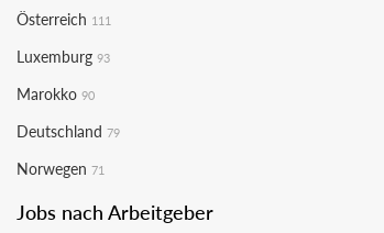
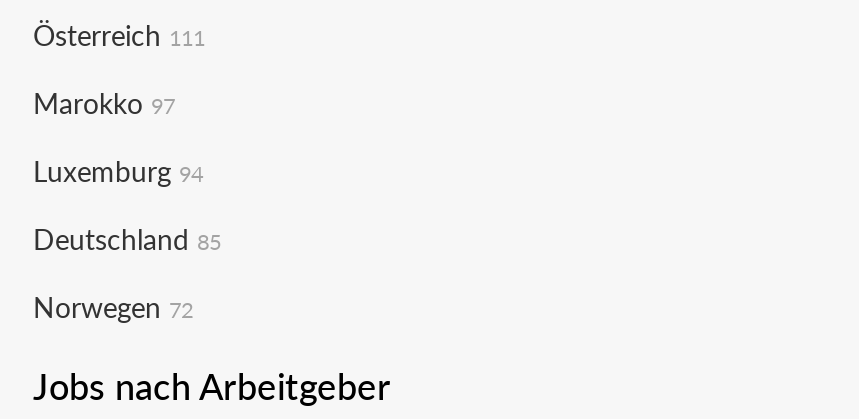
- Luxemburg 93
+ Marokko 97

- Marokko 90
+ Luxemburg 94

- Deutschland 79
+ Deutschland 85

- Norwegen 71
+ Norwegen 72
